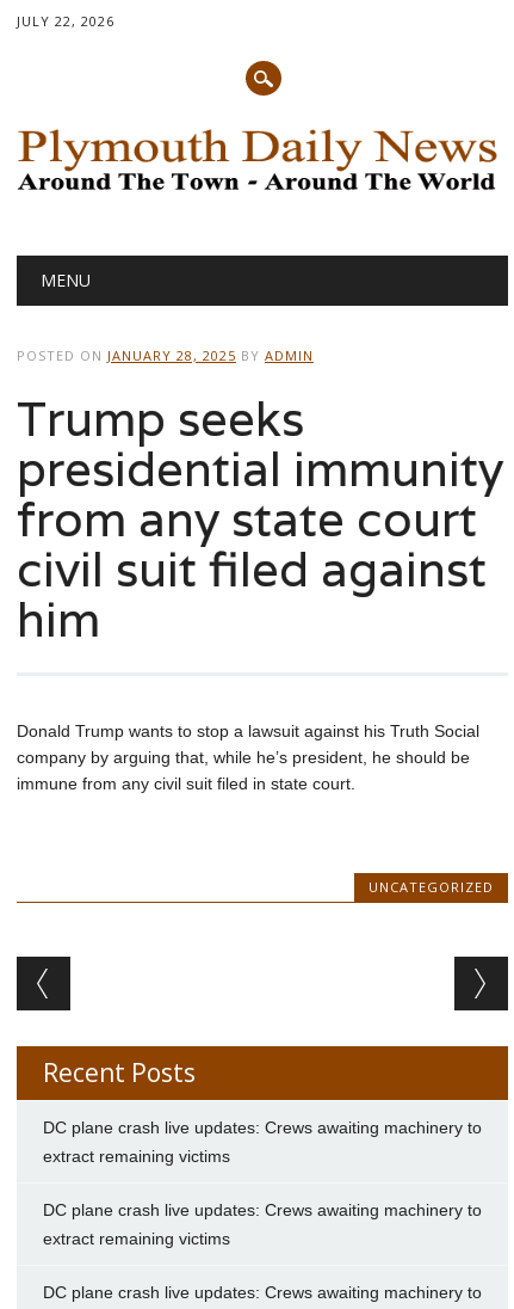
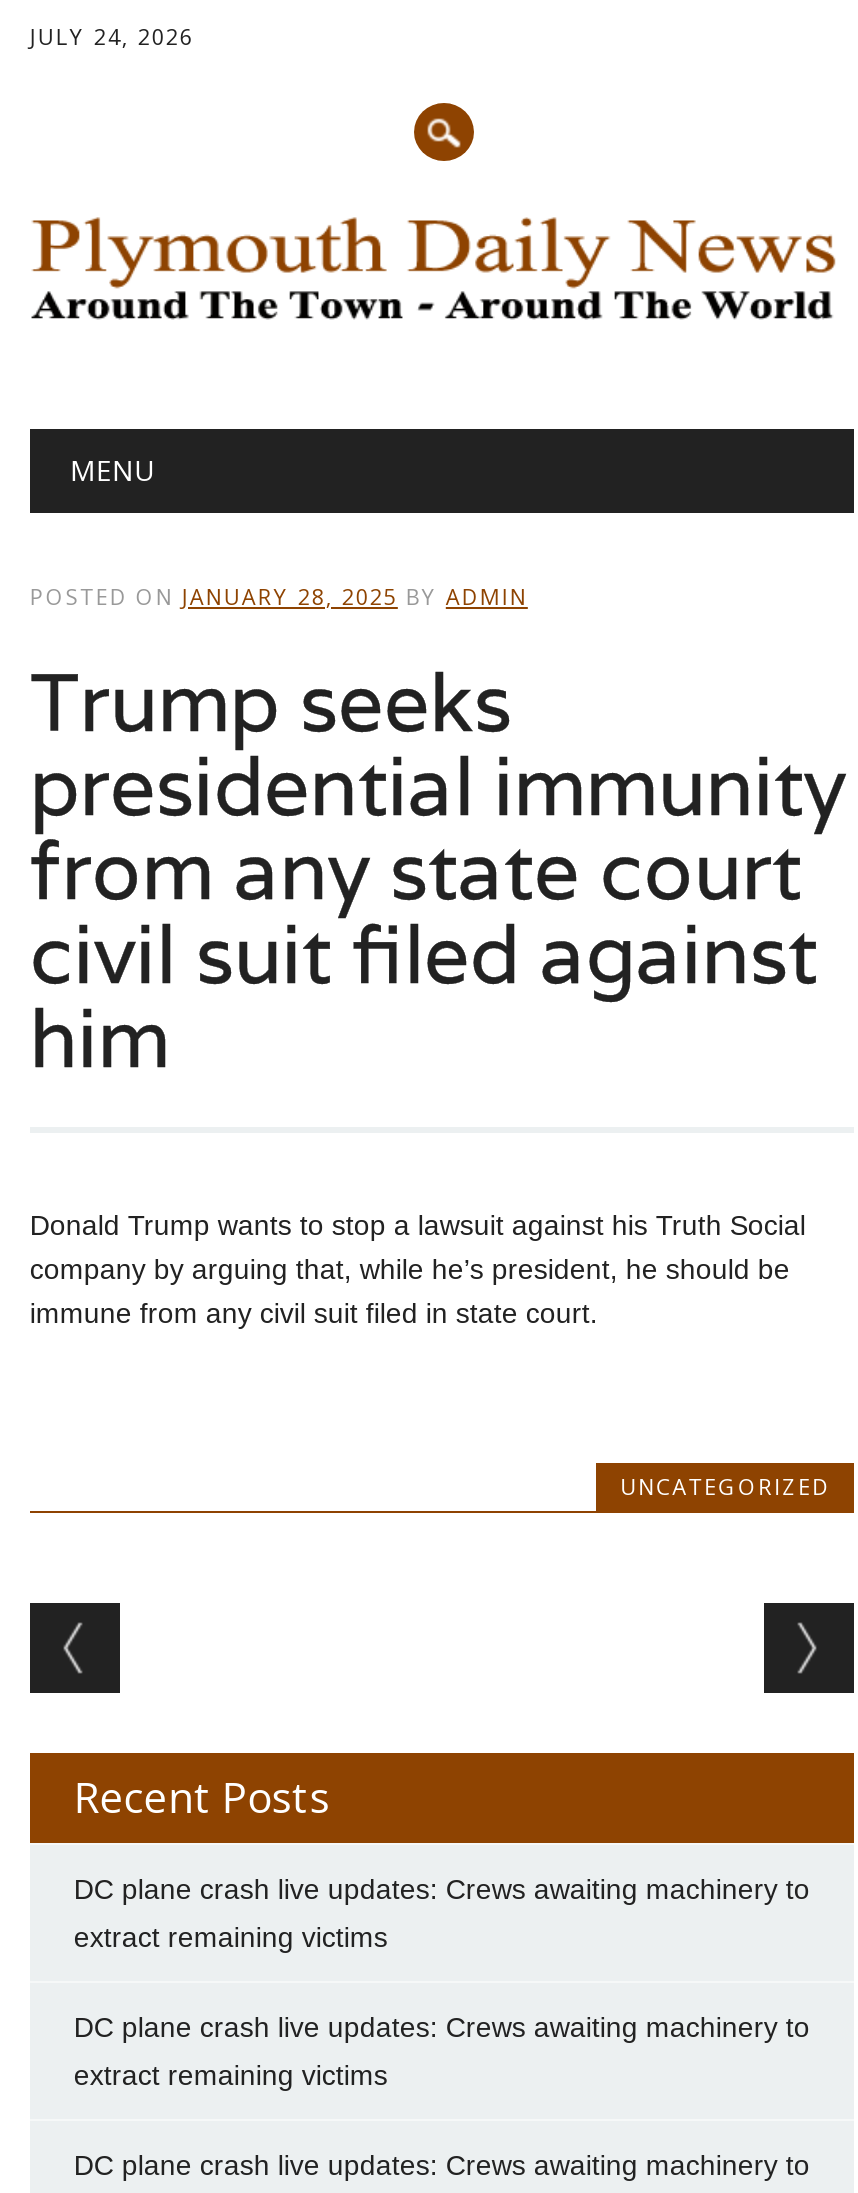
- JULY 22, 2026
+ JULY 24, 2026
